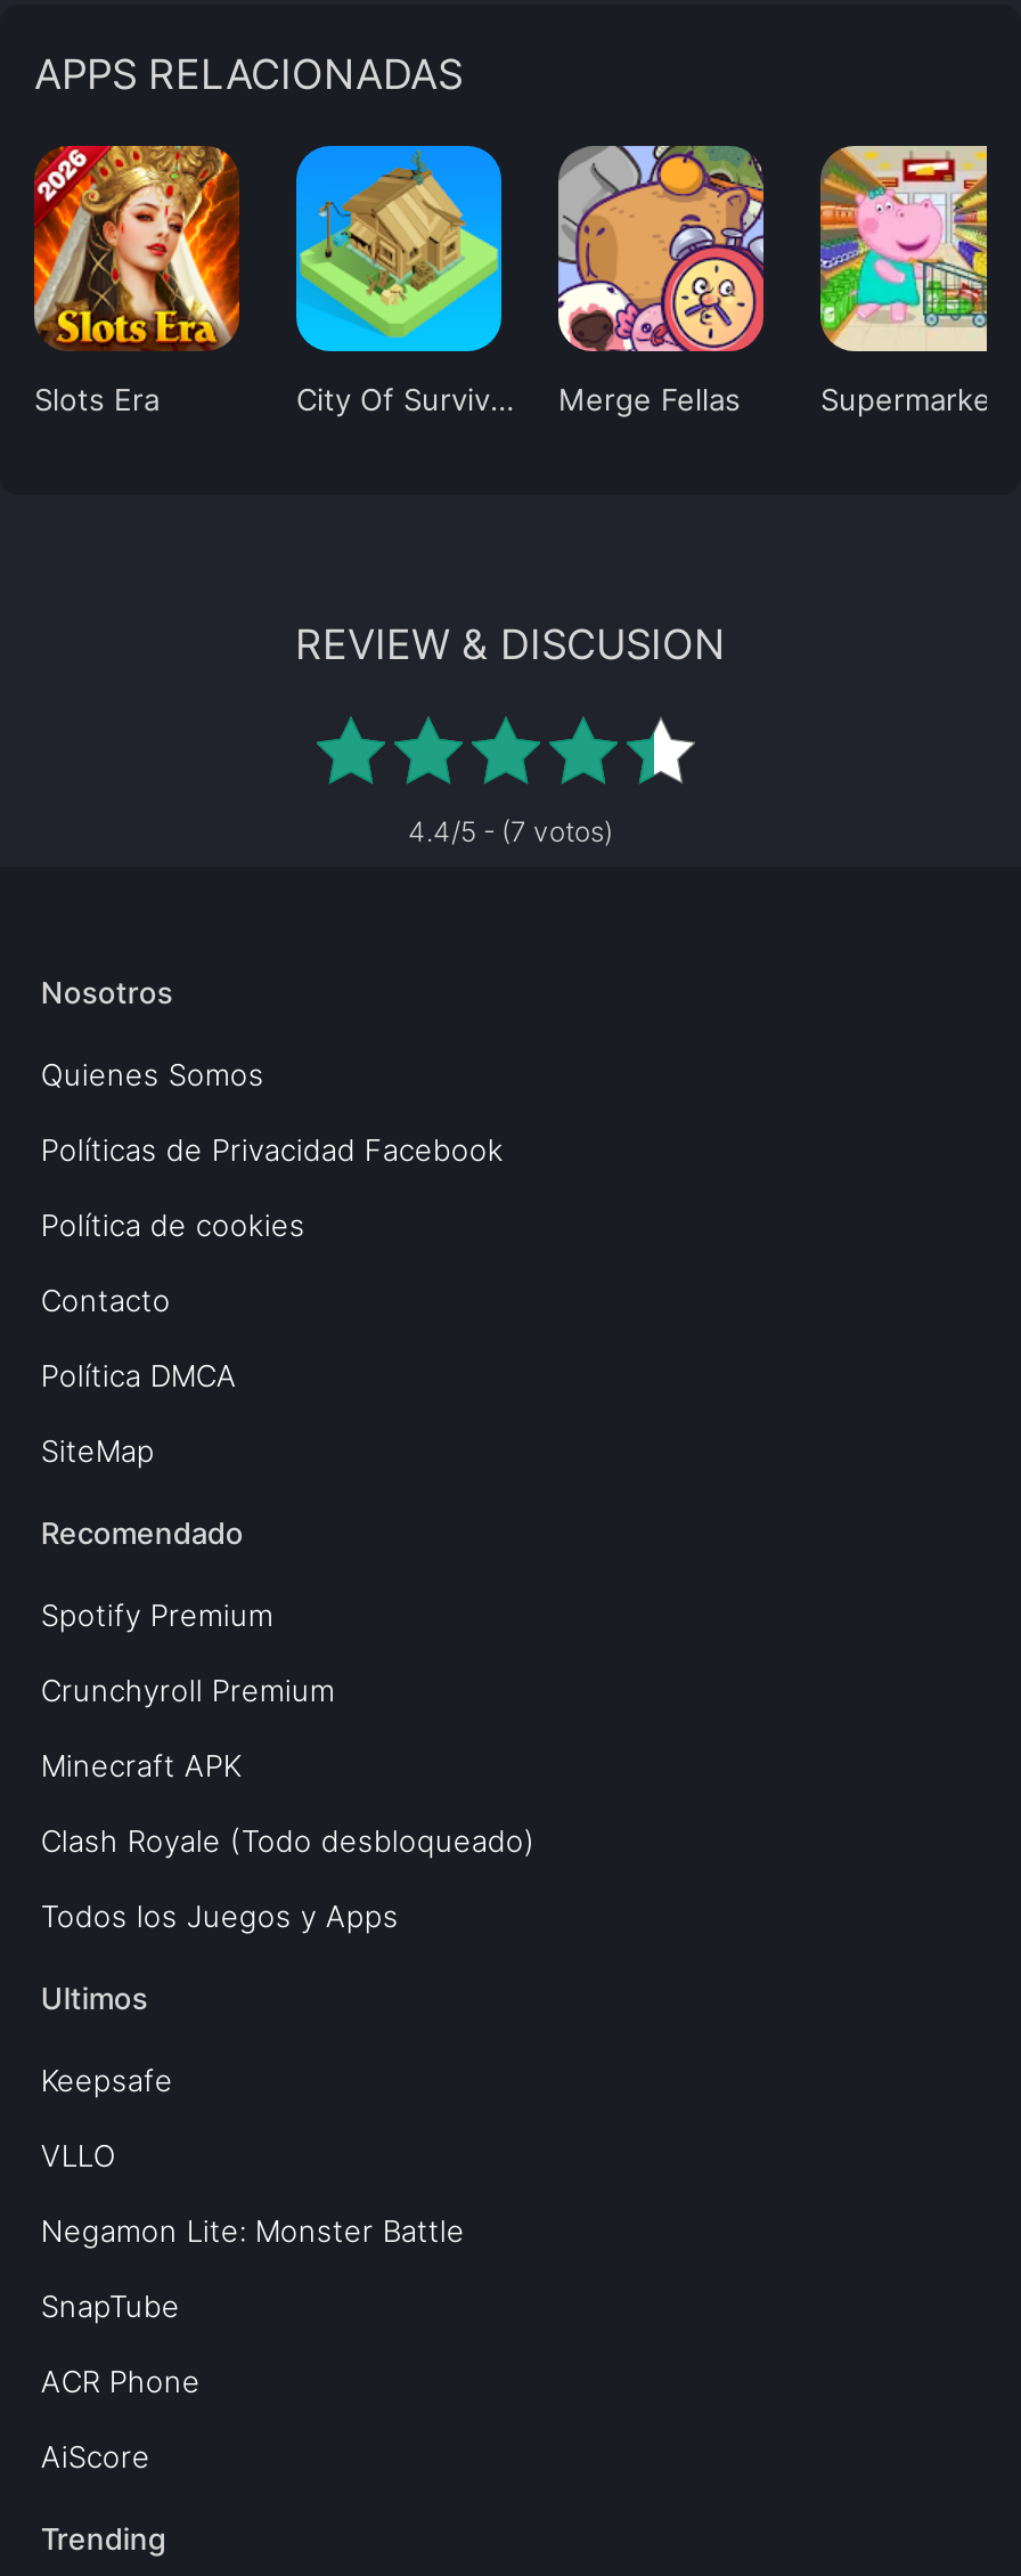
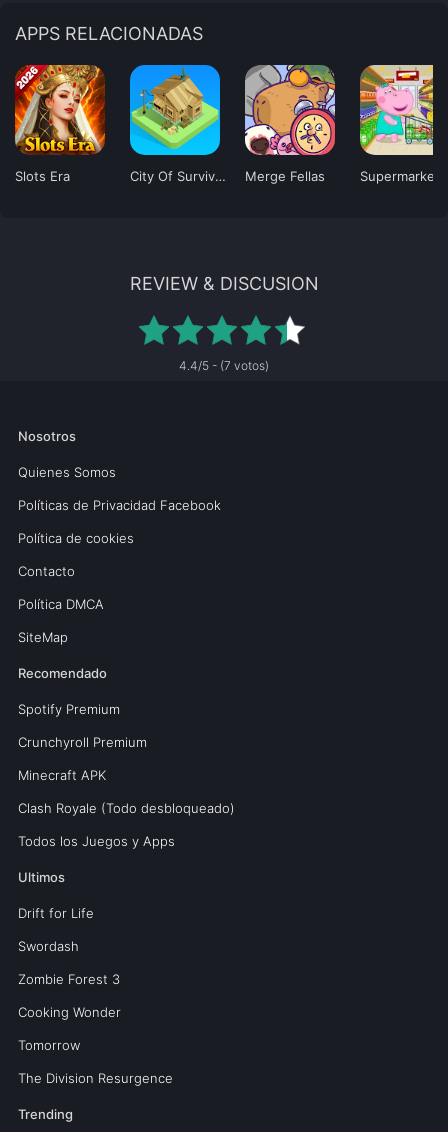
- Keepsafe
+ Drift for Life

- VLLO
+ Swordash

- Negamon Lite: Monster Battle
+ Zombie Forest 3

- SnapTube
+ Cooking Wonder

- ACR Phone
+ Tomorrow

- AiScore
+ The Division Resurgence
